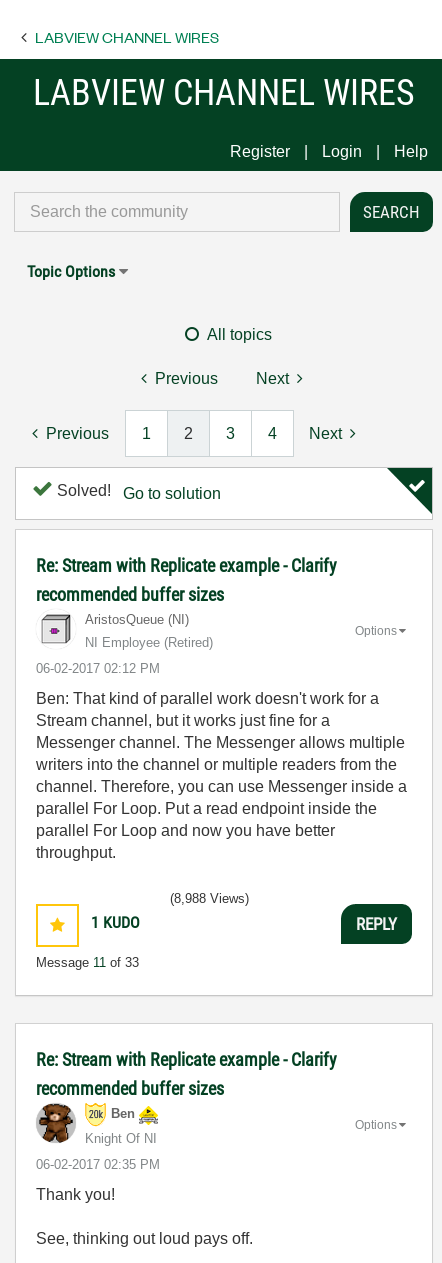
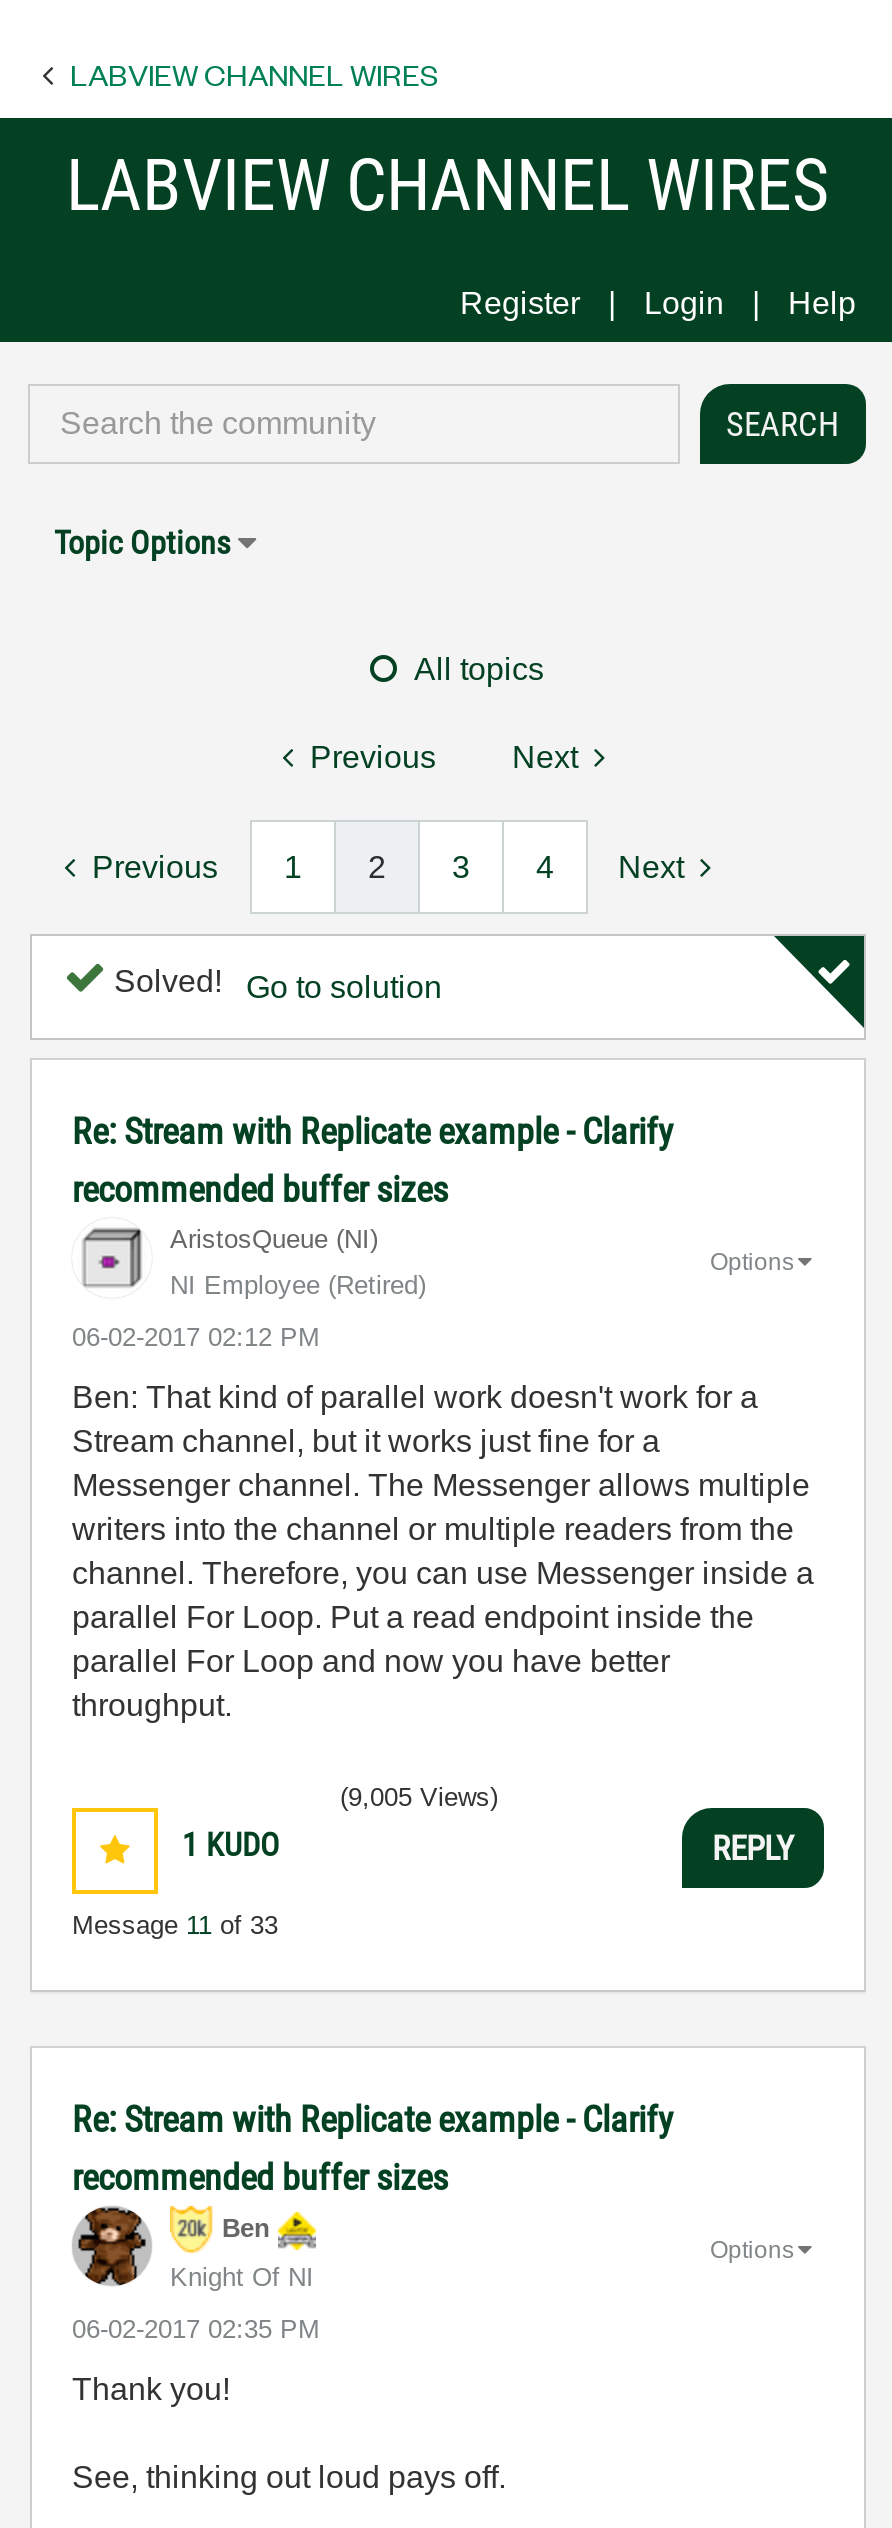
- (8,988 Views)
+ (9,005 Views)
